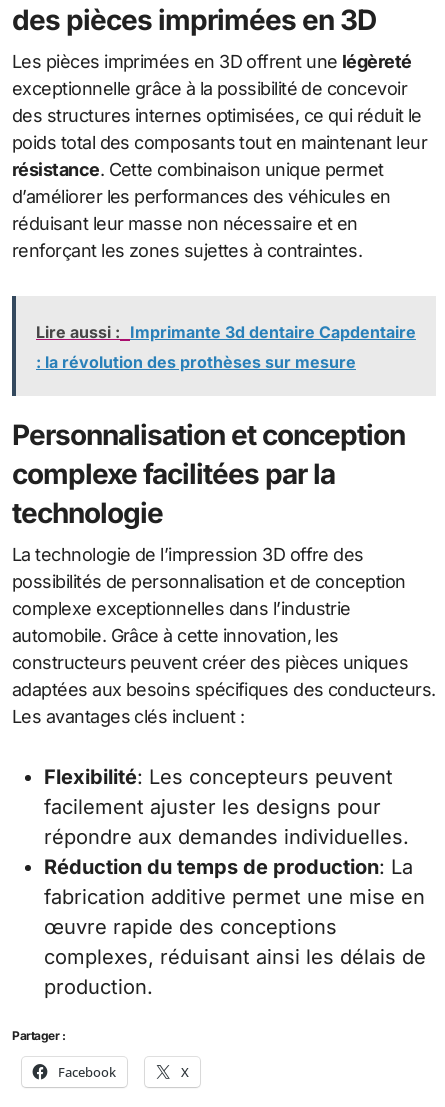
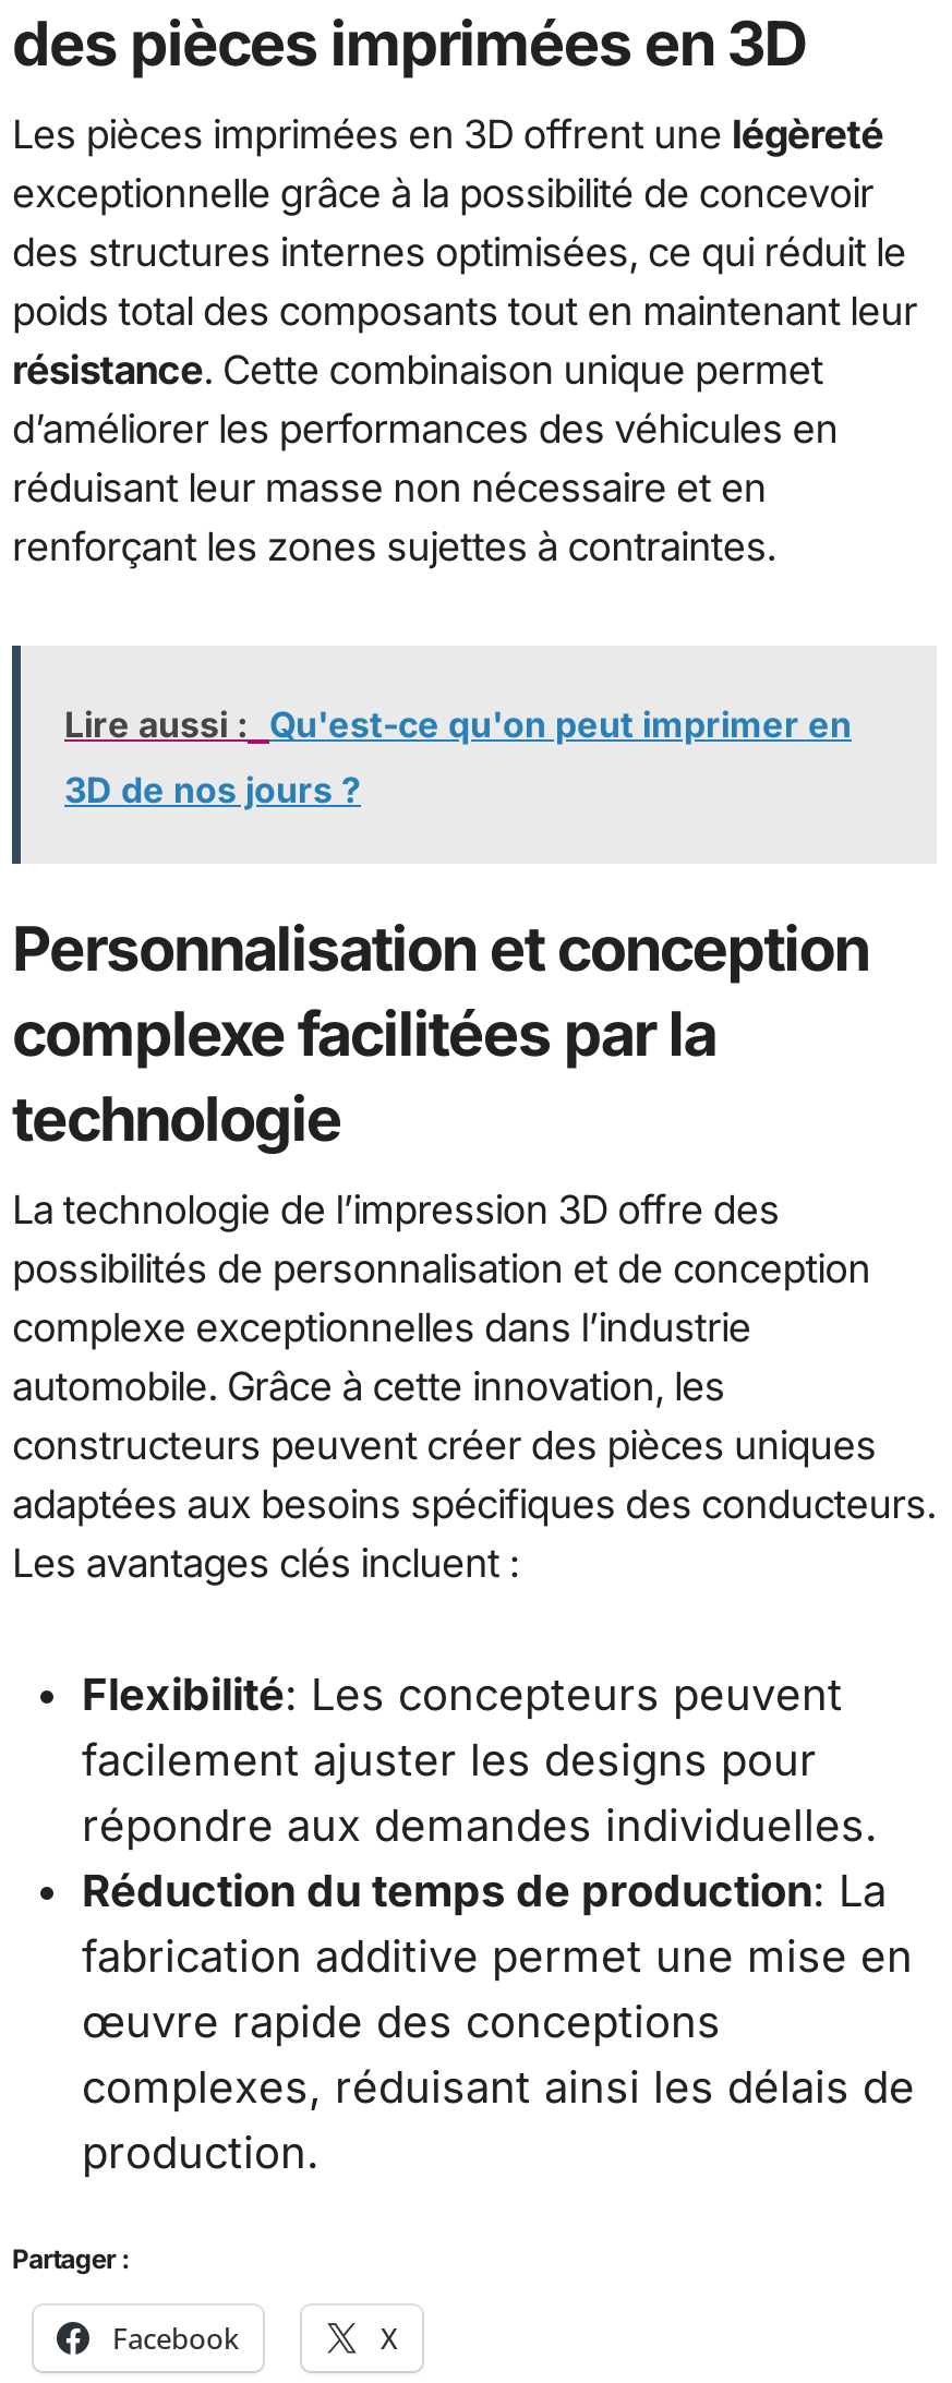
- Lire aussi : Imprimante 3d dentaire Capdentaire
+ Lire aussi : Qu'est-ce qu'on peut imprimer en

- : la révolution des prothèses sur mesure
+ 3D de nos jours ?
